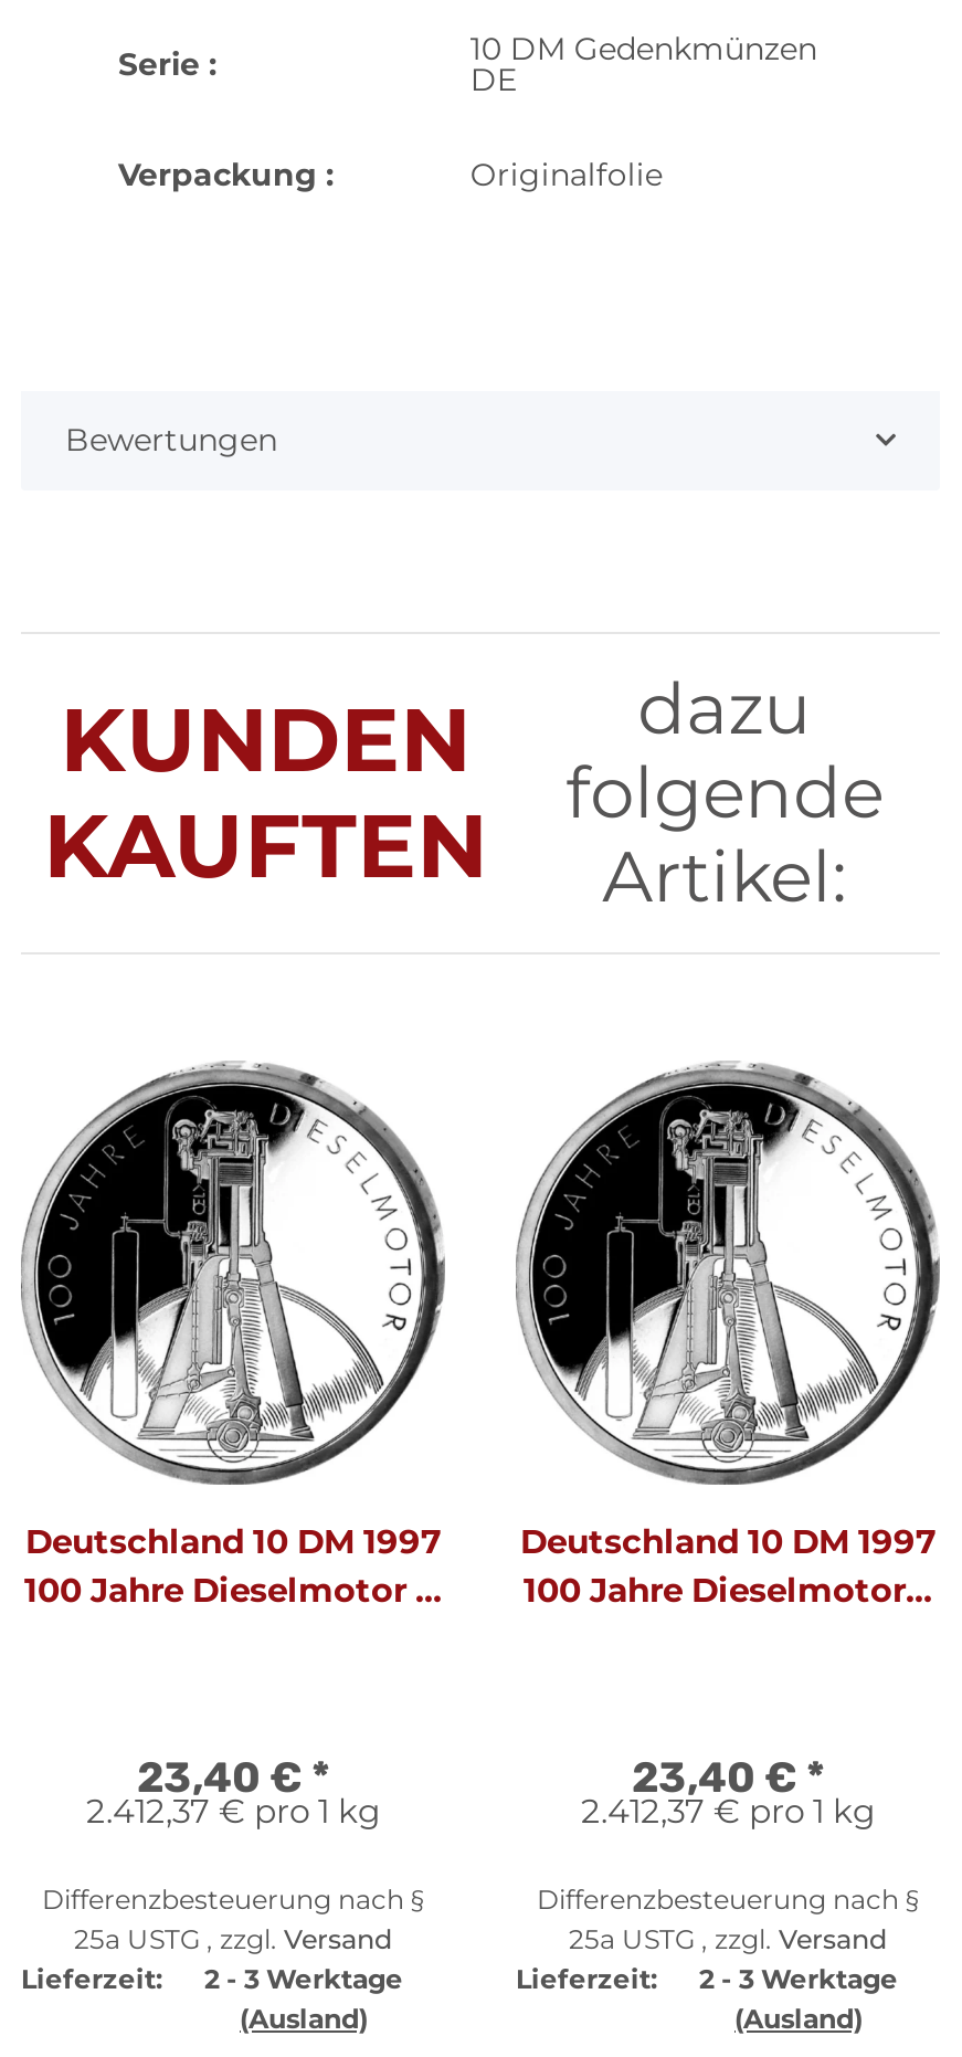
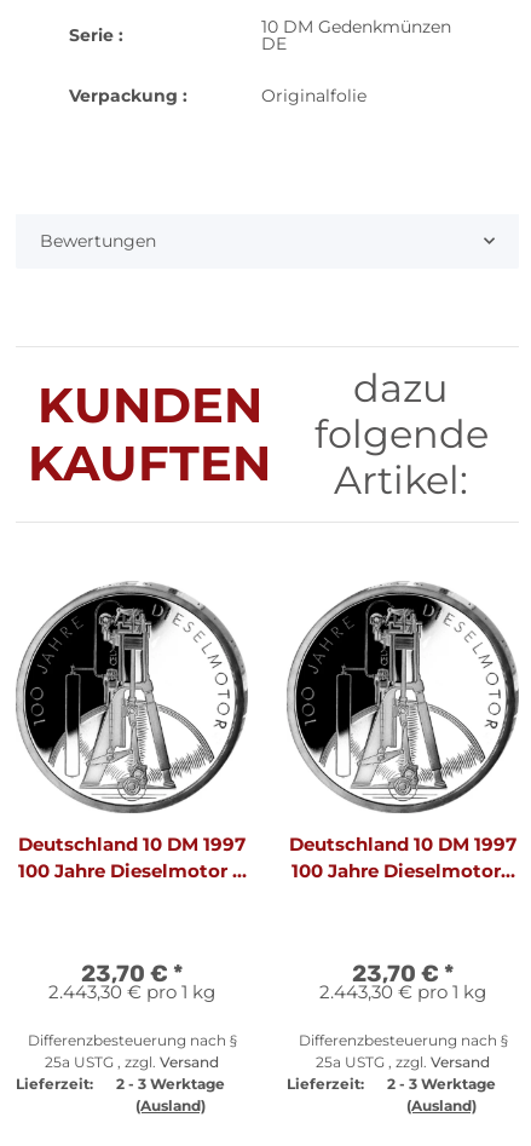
- 23,40 €*
+ 23,70 €*

- 23,40 €*
+ 23,70 €*

- 2.412,37 € pro 1 kg
+ 2.443,30 € pro 1 kg

- 2.412,37 € pro 1 kg
+ 2.443,30 € pro 1 kg
